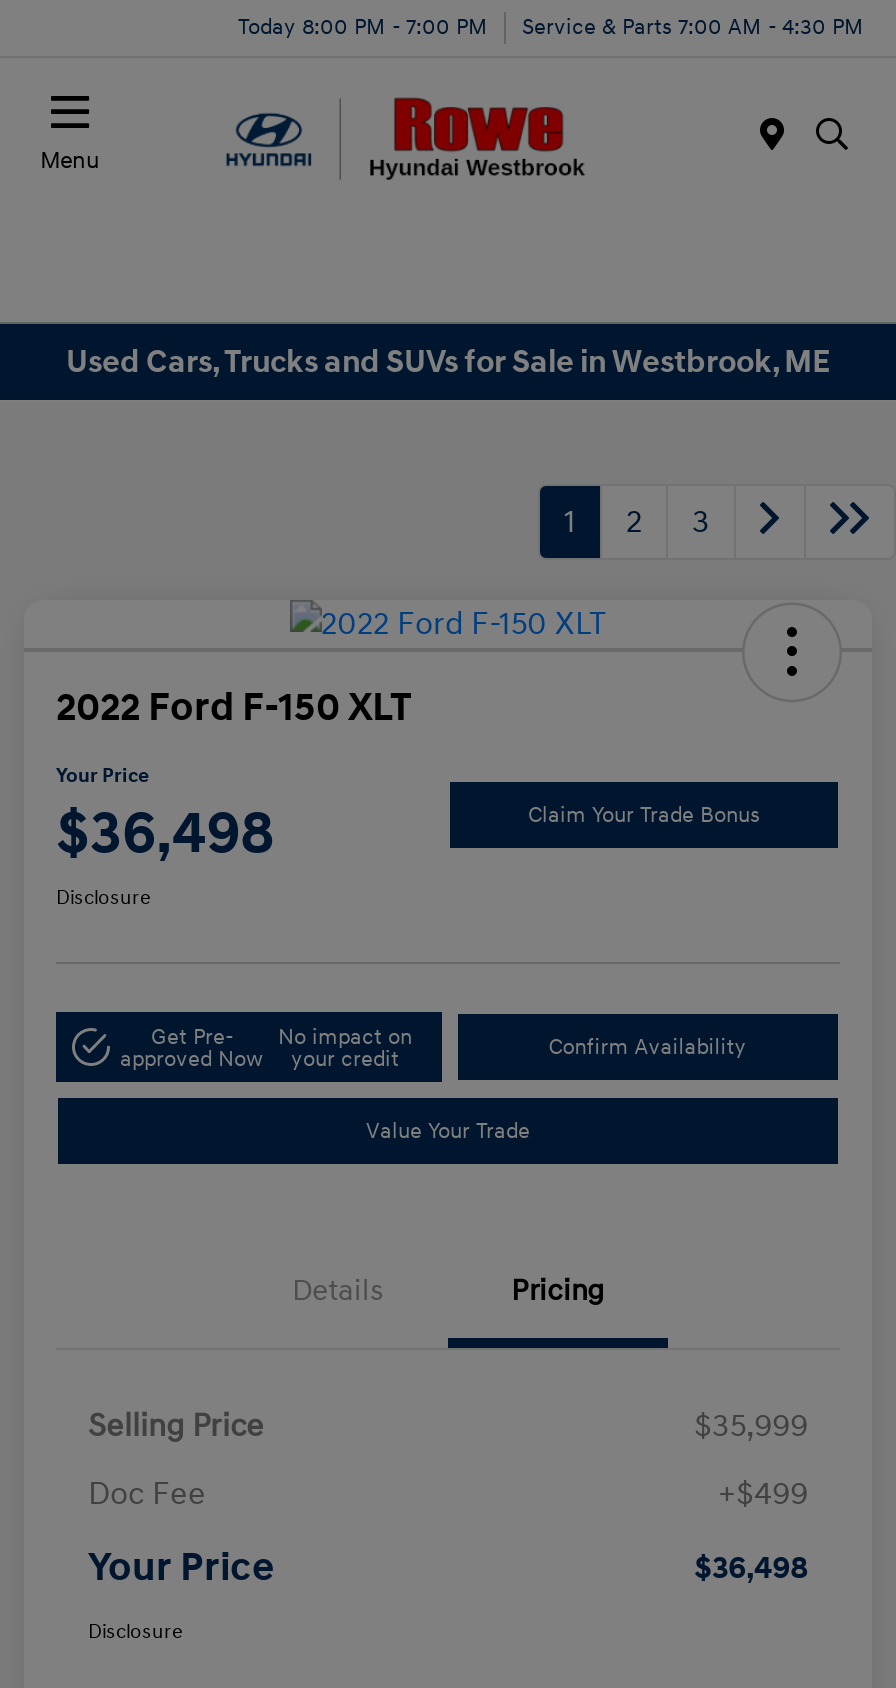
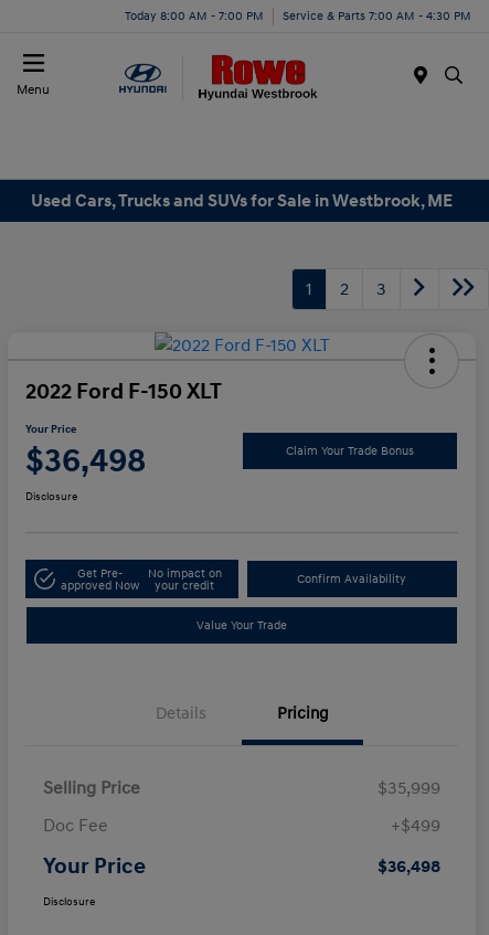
- Today 8:00 PM - 7:00 PM Service & Parts 7:00 AM - 4:30 PM
+ Today 8:00 AM - 7:00 PM Service & Parts 7:00 AM - 4:30 PM
